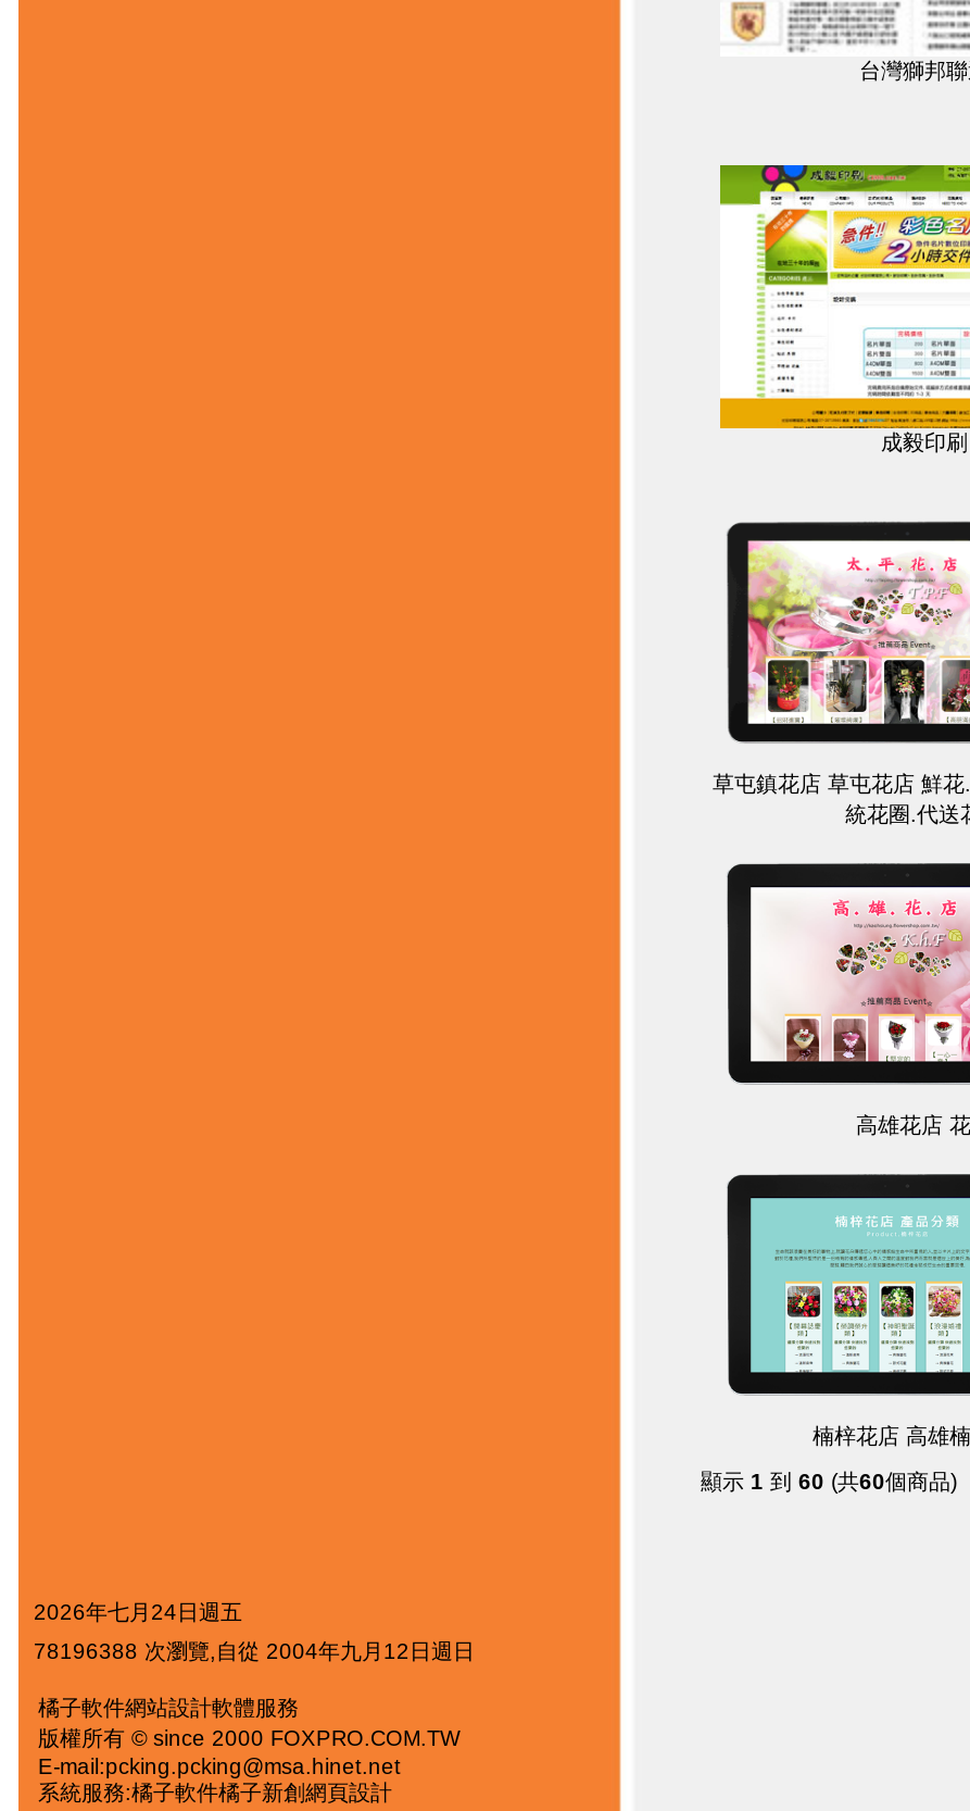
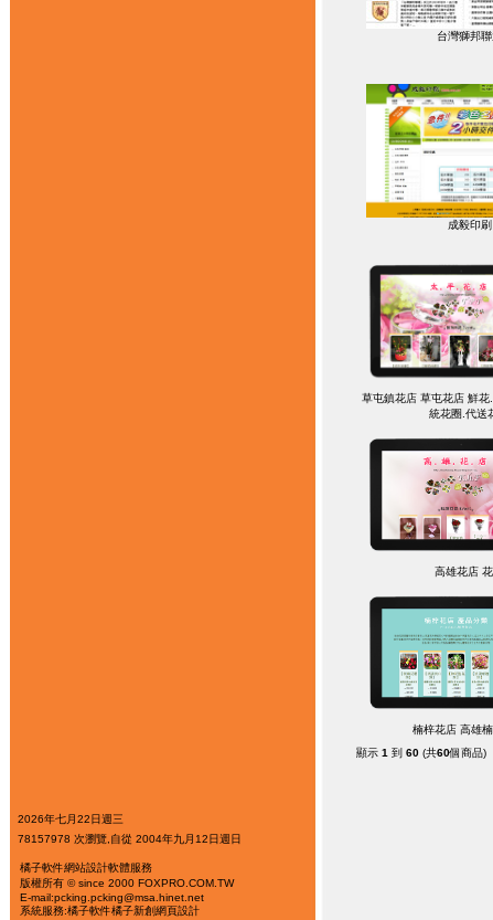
- 2026年七月24日週五
+ 2026年七月22日週三

- 78196388 次瀏覽,自從 2004年九月12日週日
+ 78157978 次瀏覽,自從 2004年九月12日週日
